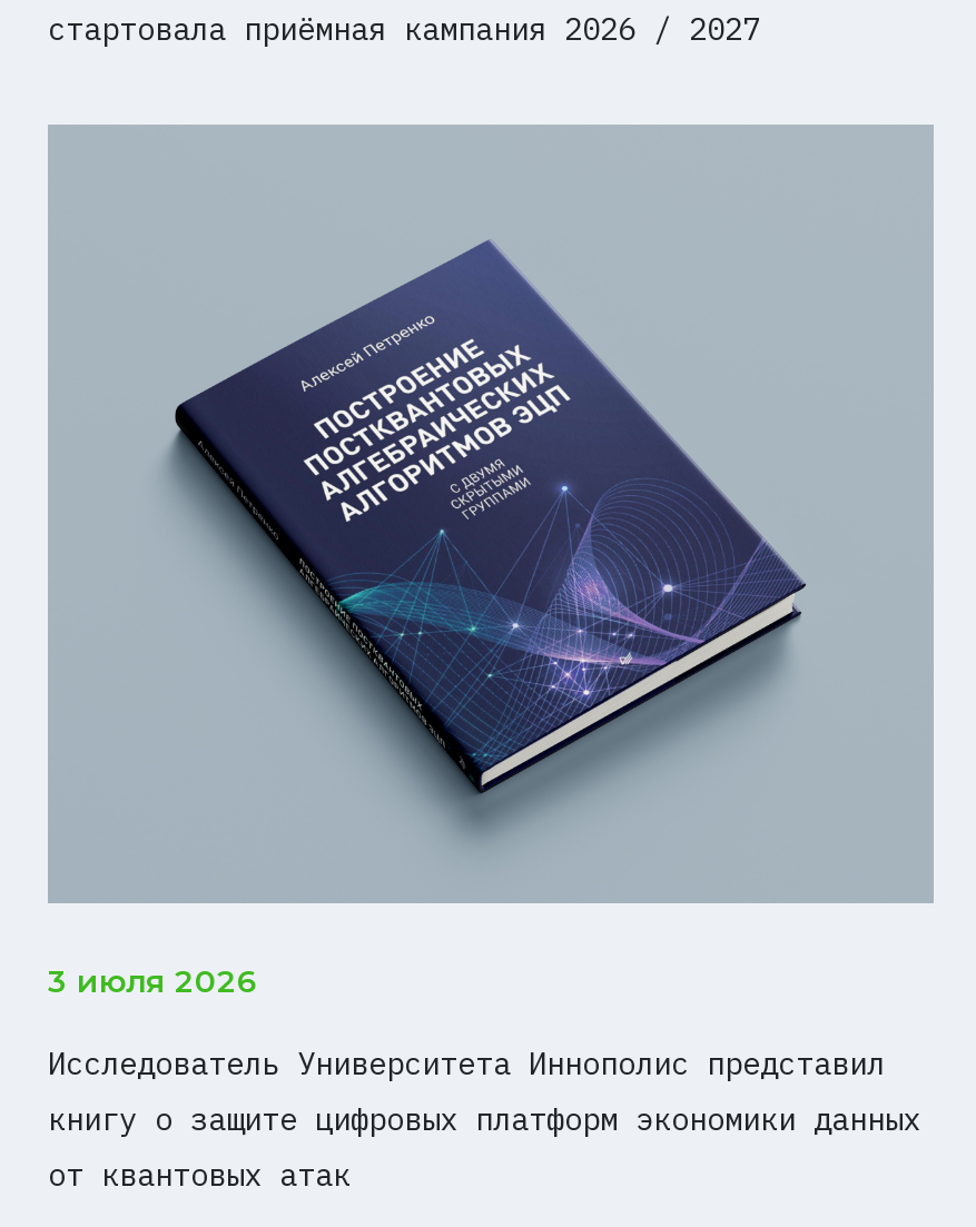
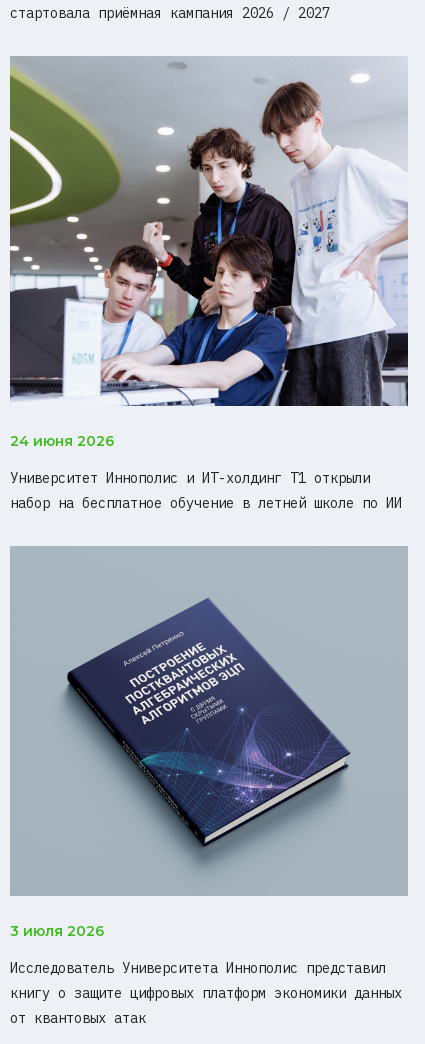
+ [image]
+ 24 июня 2026
+ Университет Иннополис и ИТ-холдинг Т1 открыли
+ набор на бесплатное обучение в летней школе по ИИ
